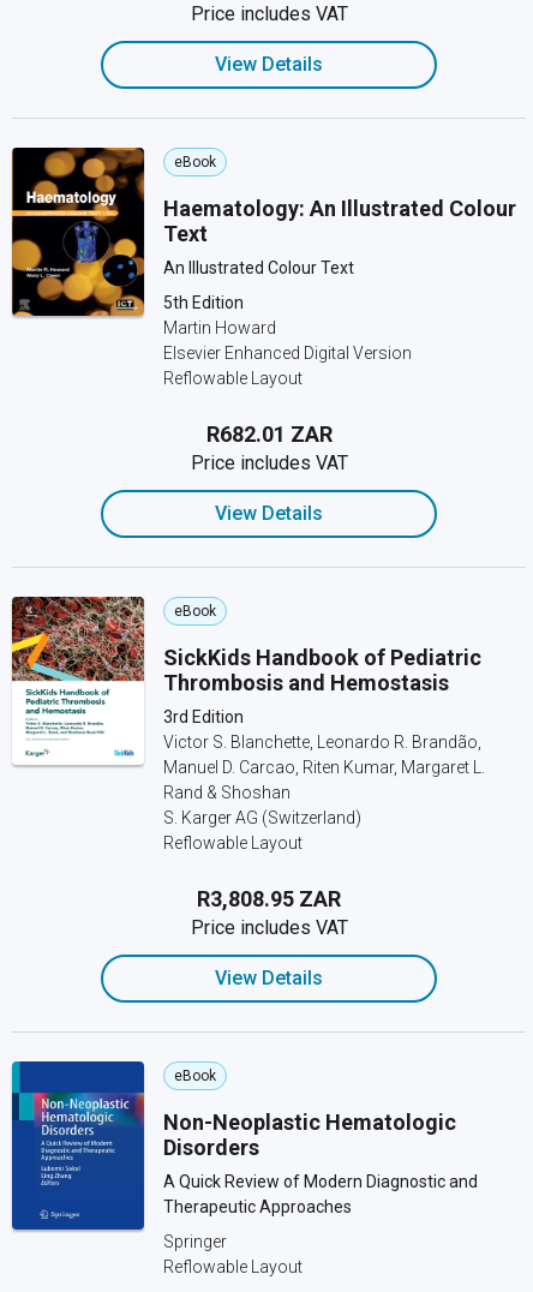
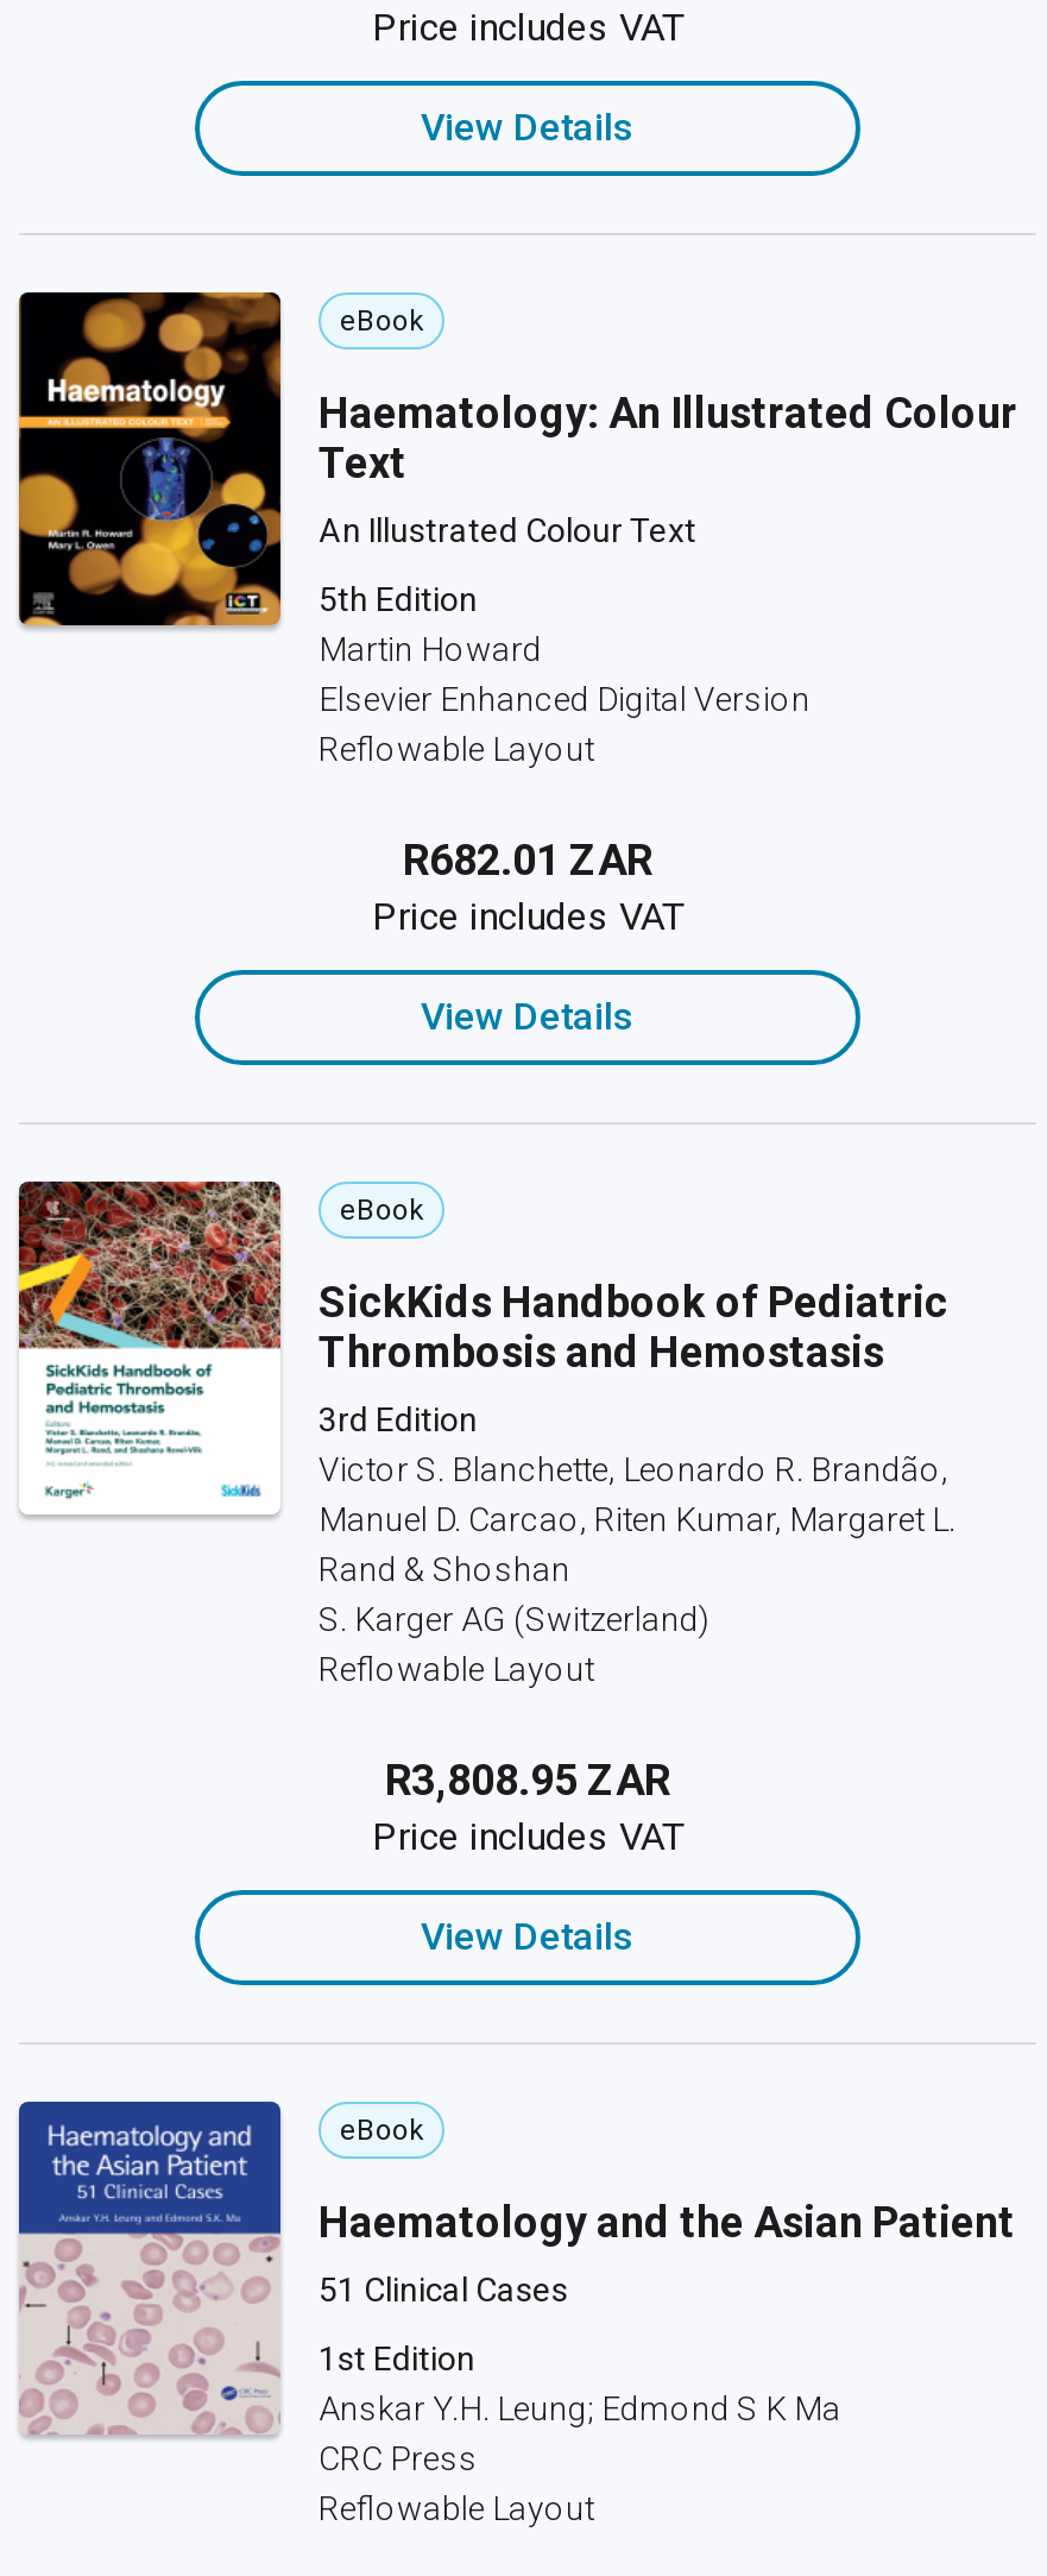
- [image]
- Non-Neoplastic Hematologic
- Disorders
+ [image]
+ Haematology and the Asian Patient

- A Quick Review of Modern Diagnostic and
- Therapeutic Approaches
+ 51 Clinical Cases

- Springer
+ 1st Edition
+ Anskar Y.H. Leung; Edmond S K Ma
+ CRC Press
